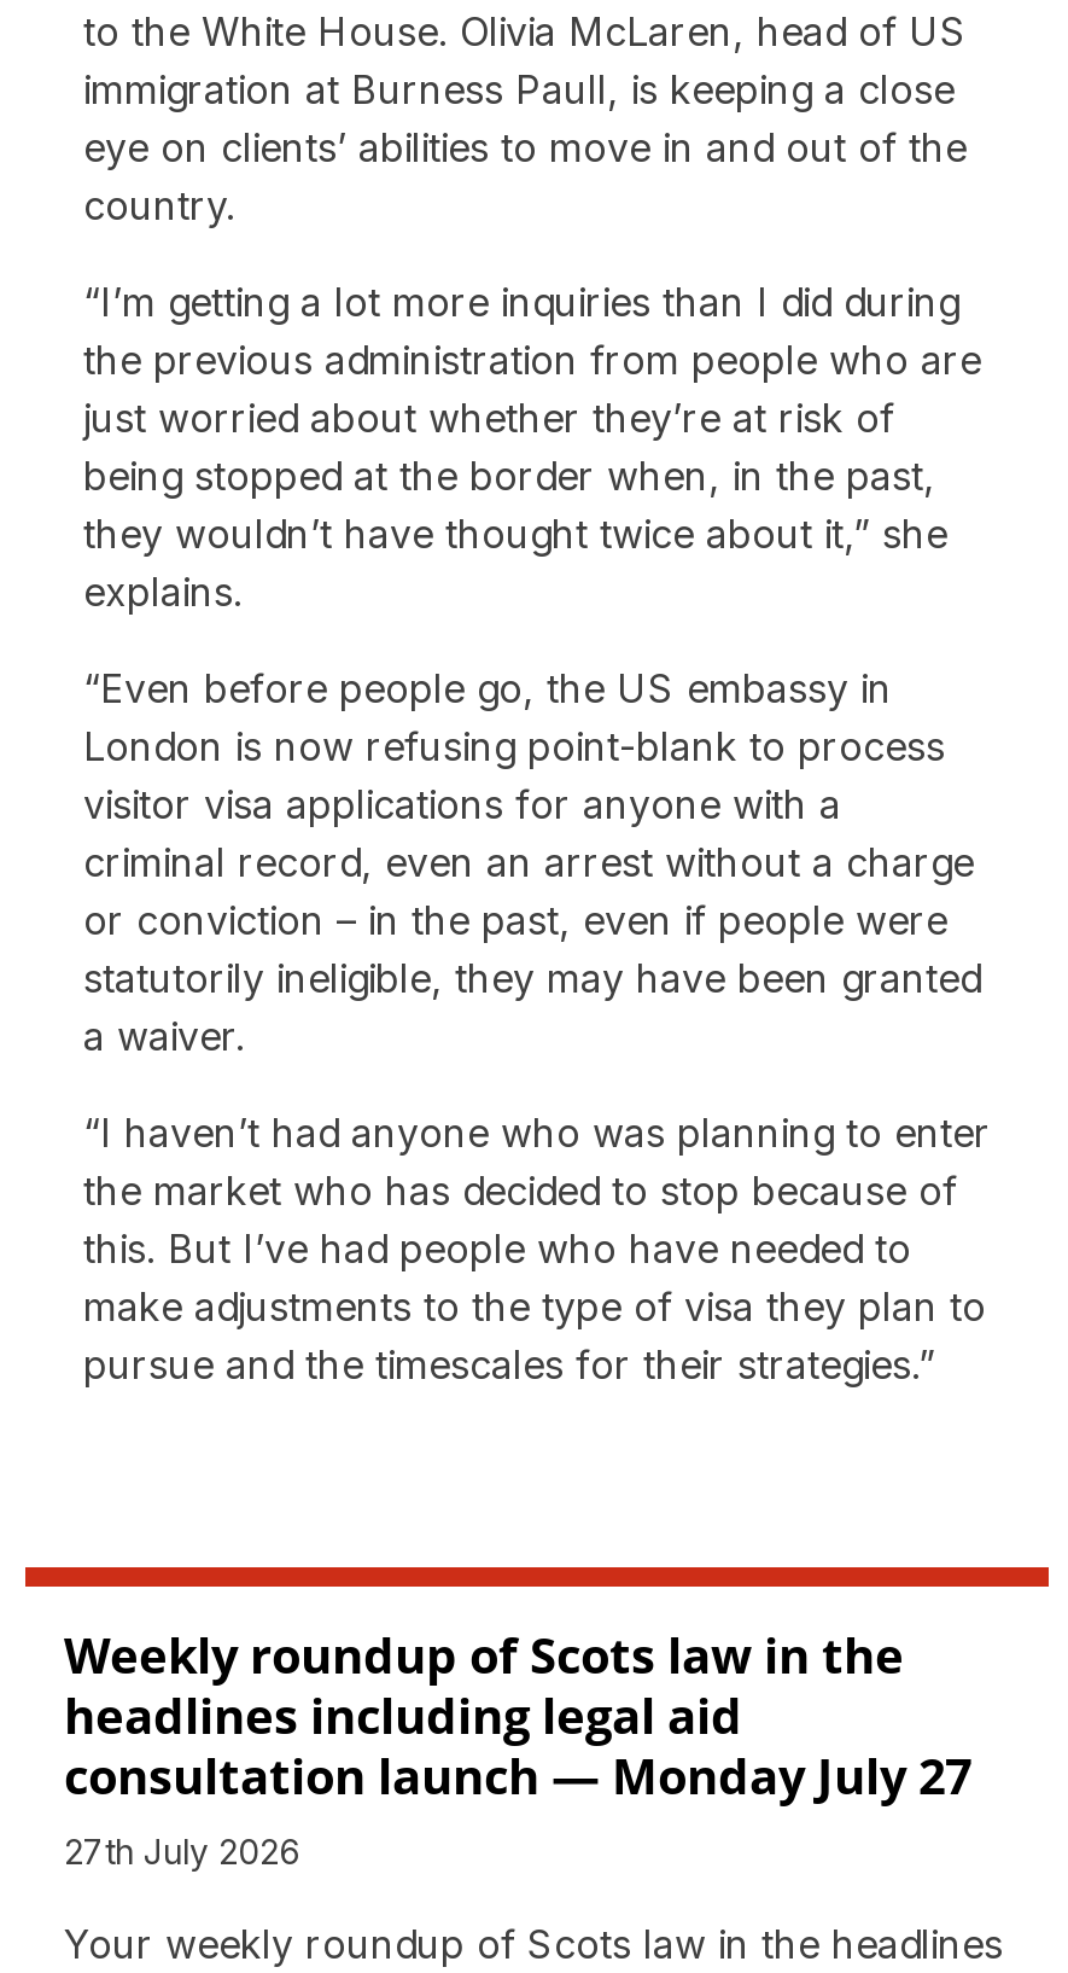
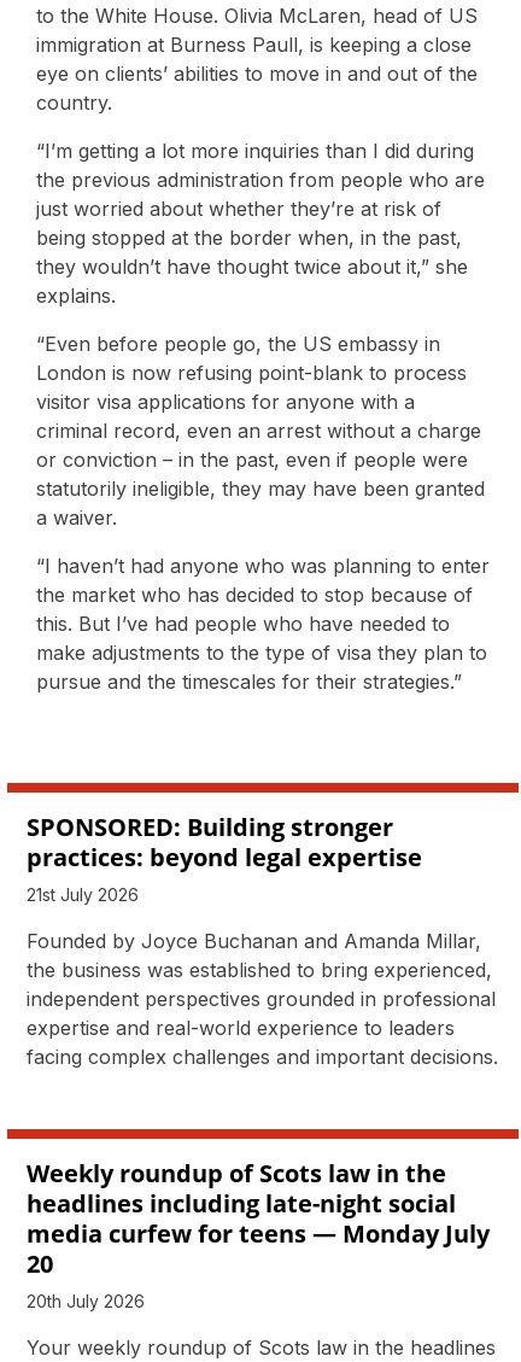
+ SPONSORED: Building stronger
+ practices: beyond legal expertise
+ 21st July 2026
+ Founded by Joyce Buchanan and Amanda Millar,
+ the business was established to bring experienced,
+ independent perspectives grounded in professional
+ expertise and real-world experience to leaders
+ facing complex challenges and important decisions.

- headlines including legal aid
- consultation launch — Monday July 27
- 27th July 2026
+ headlines including late-night social
+ media curfew for teens — Monday July
+ 20
+ 20th July 2026
